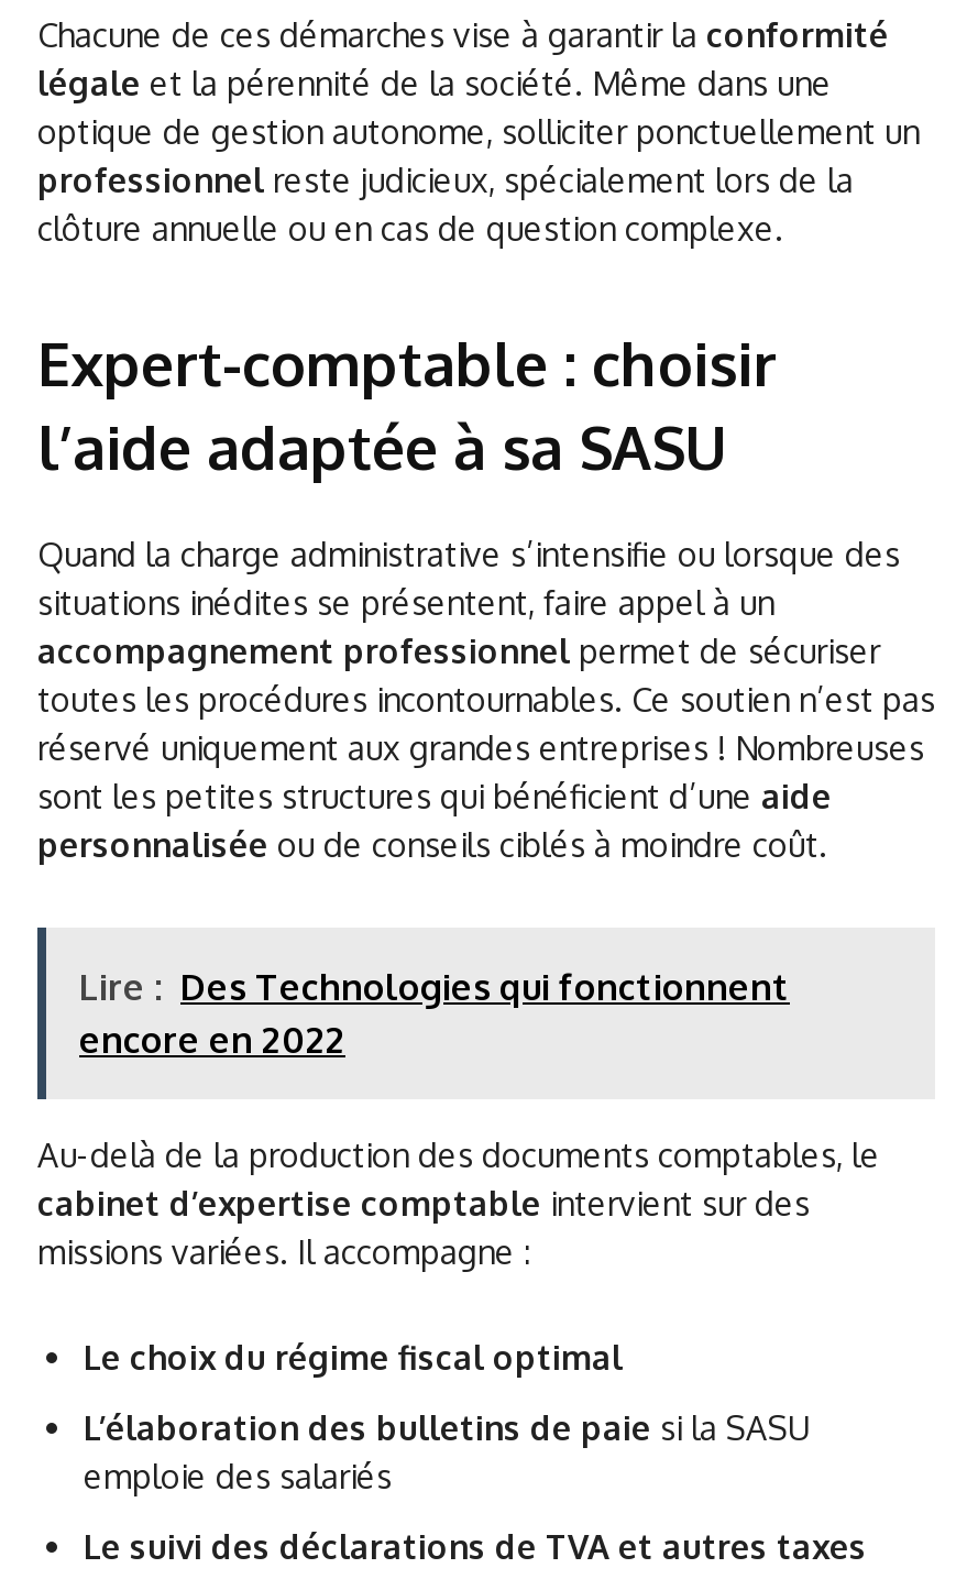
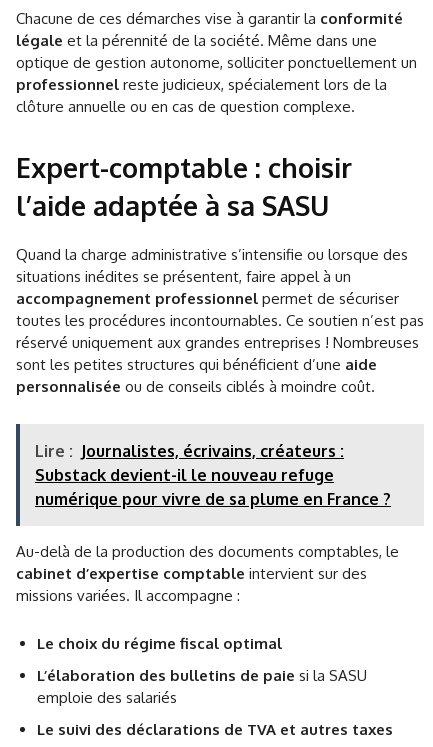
- Lire : Des Technologies qui fonctionnent
- encore en 2022
+ Lire : Journalistes, écrivains, créateurs :
+ Substack devient-il le nouveau refuge
+ numérique pour vivre de sa plume en France ?
